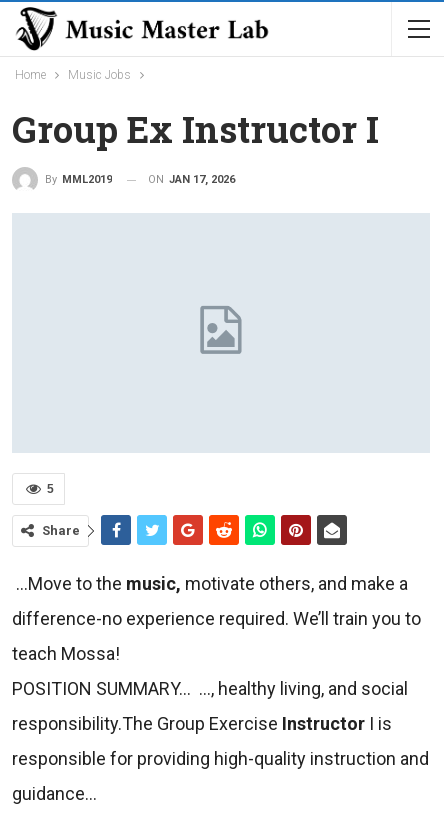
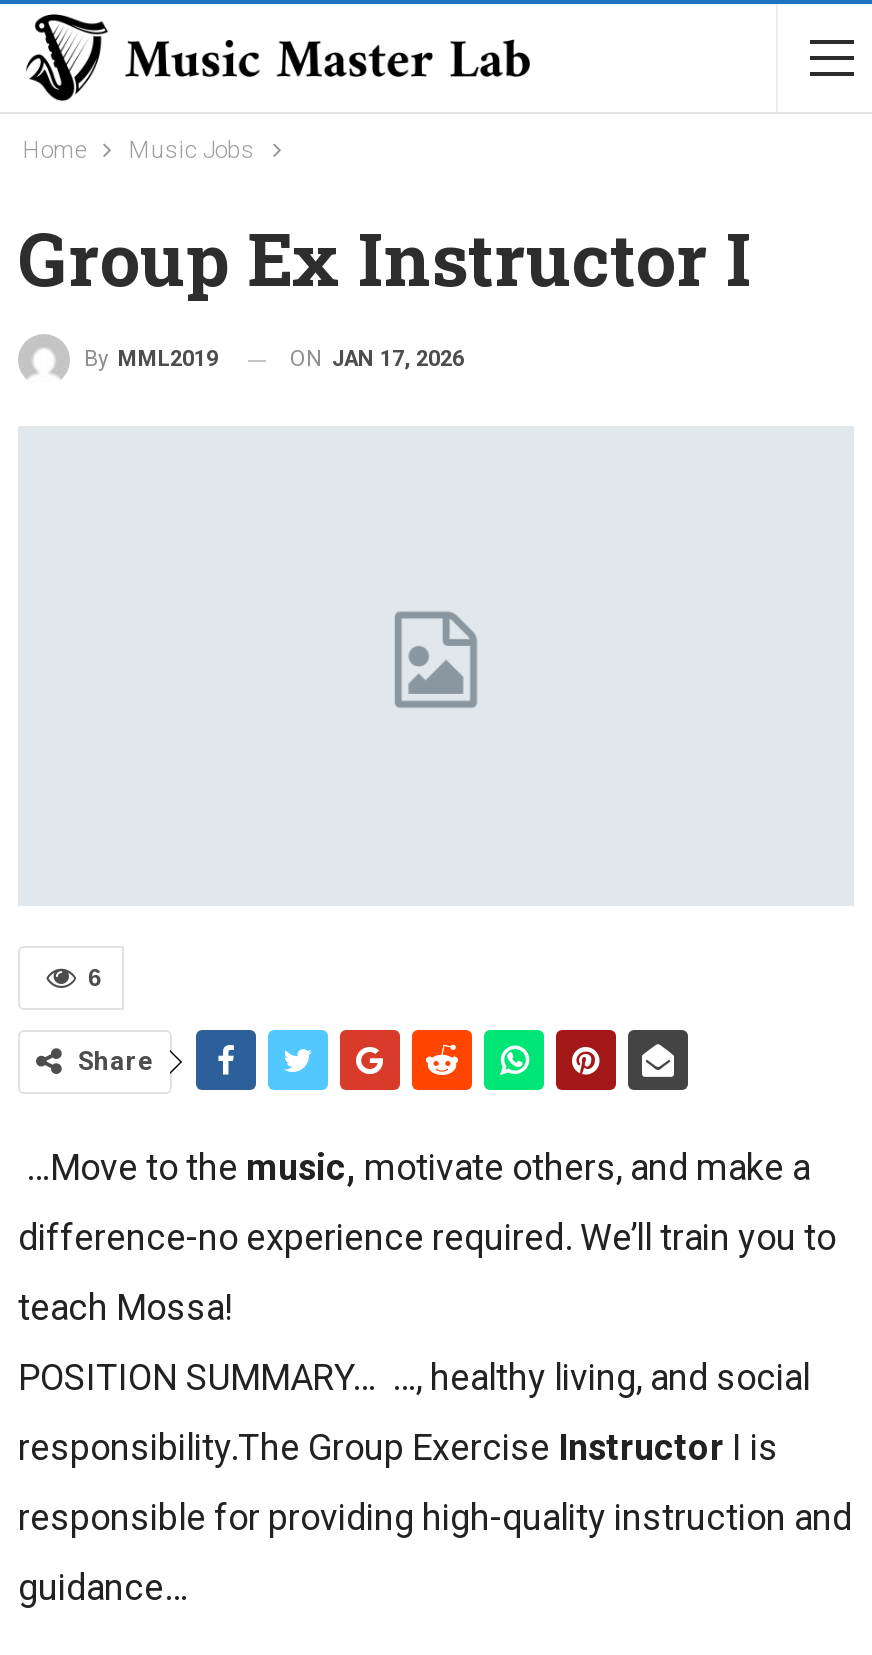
- 5
+ 6
